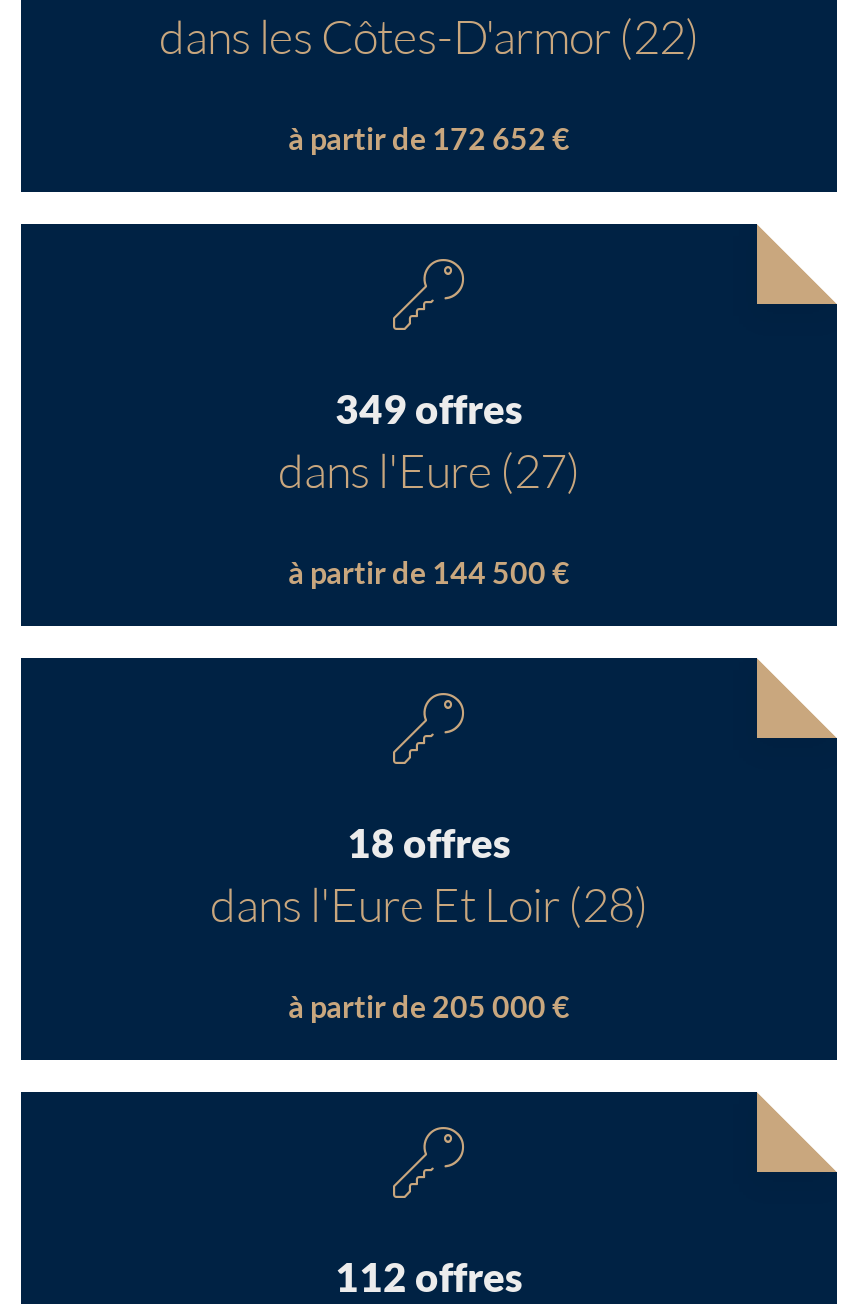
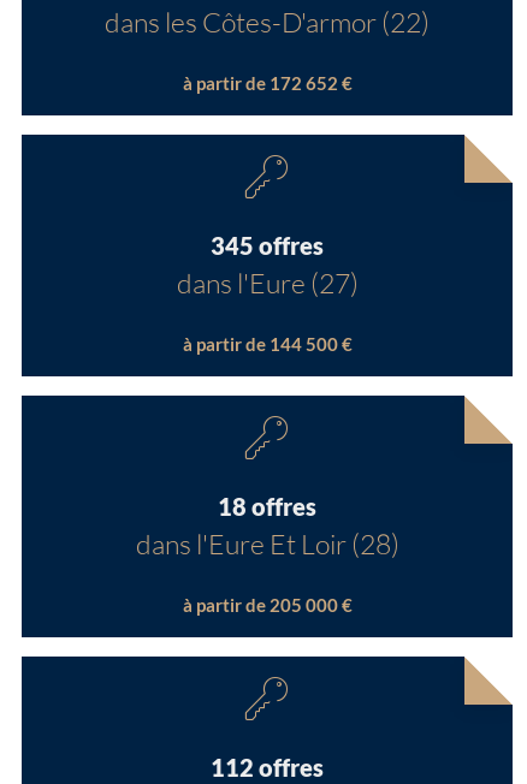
- 349 offres
+ 345 offres
